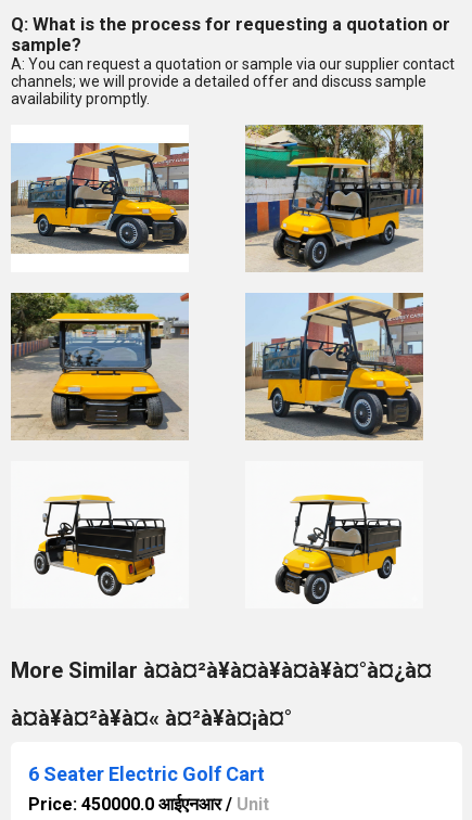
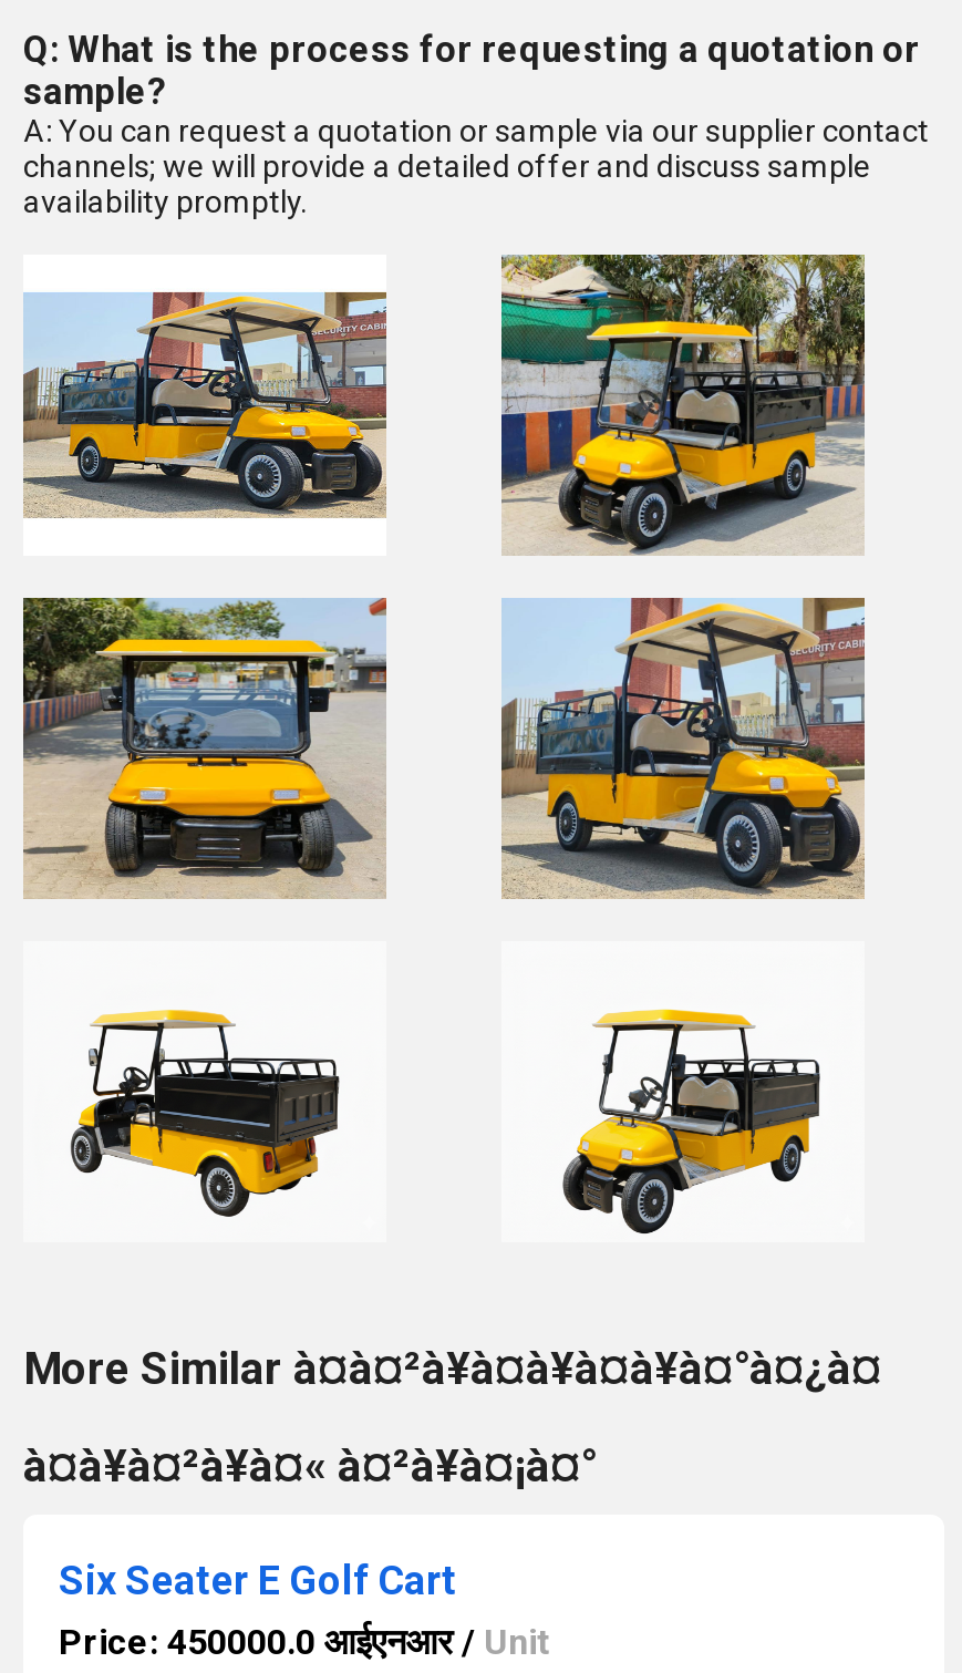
- 6 Seater Electric Golf Cart
+ Six Seater E Golf Cart
